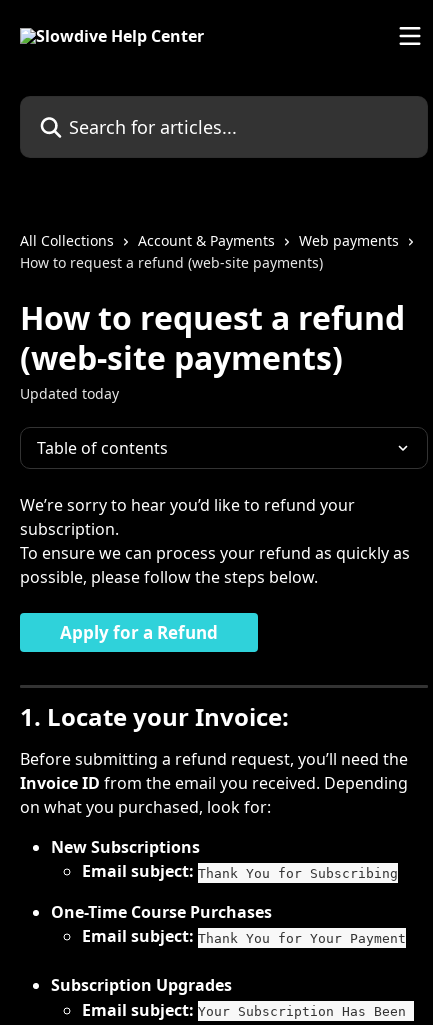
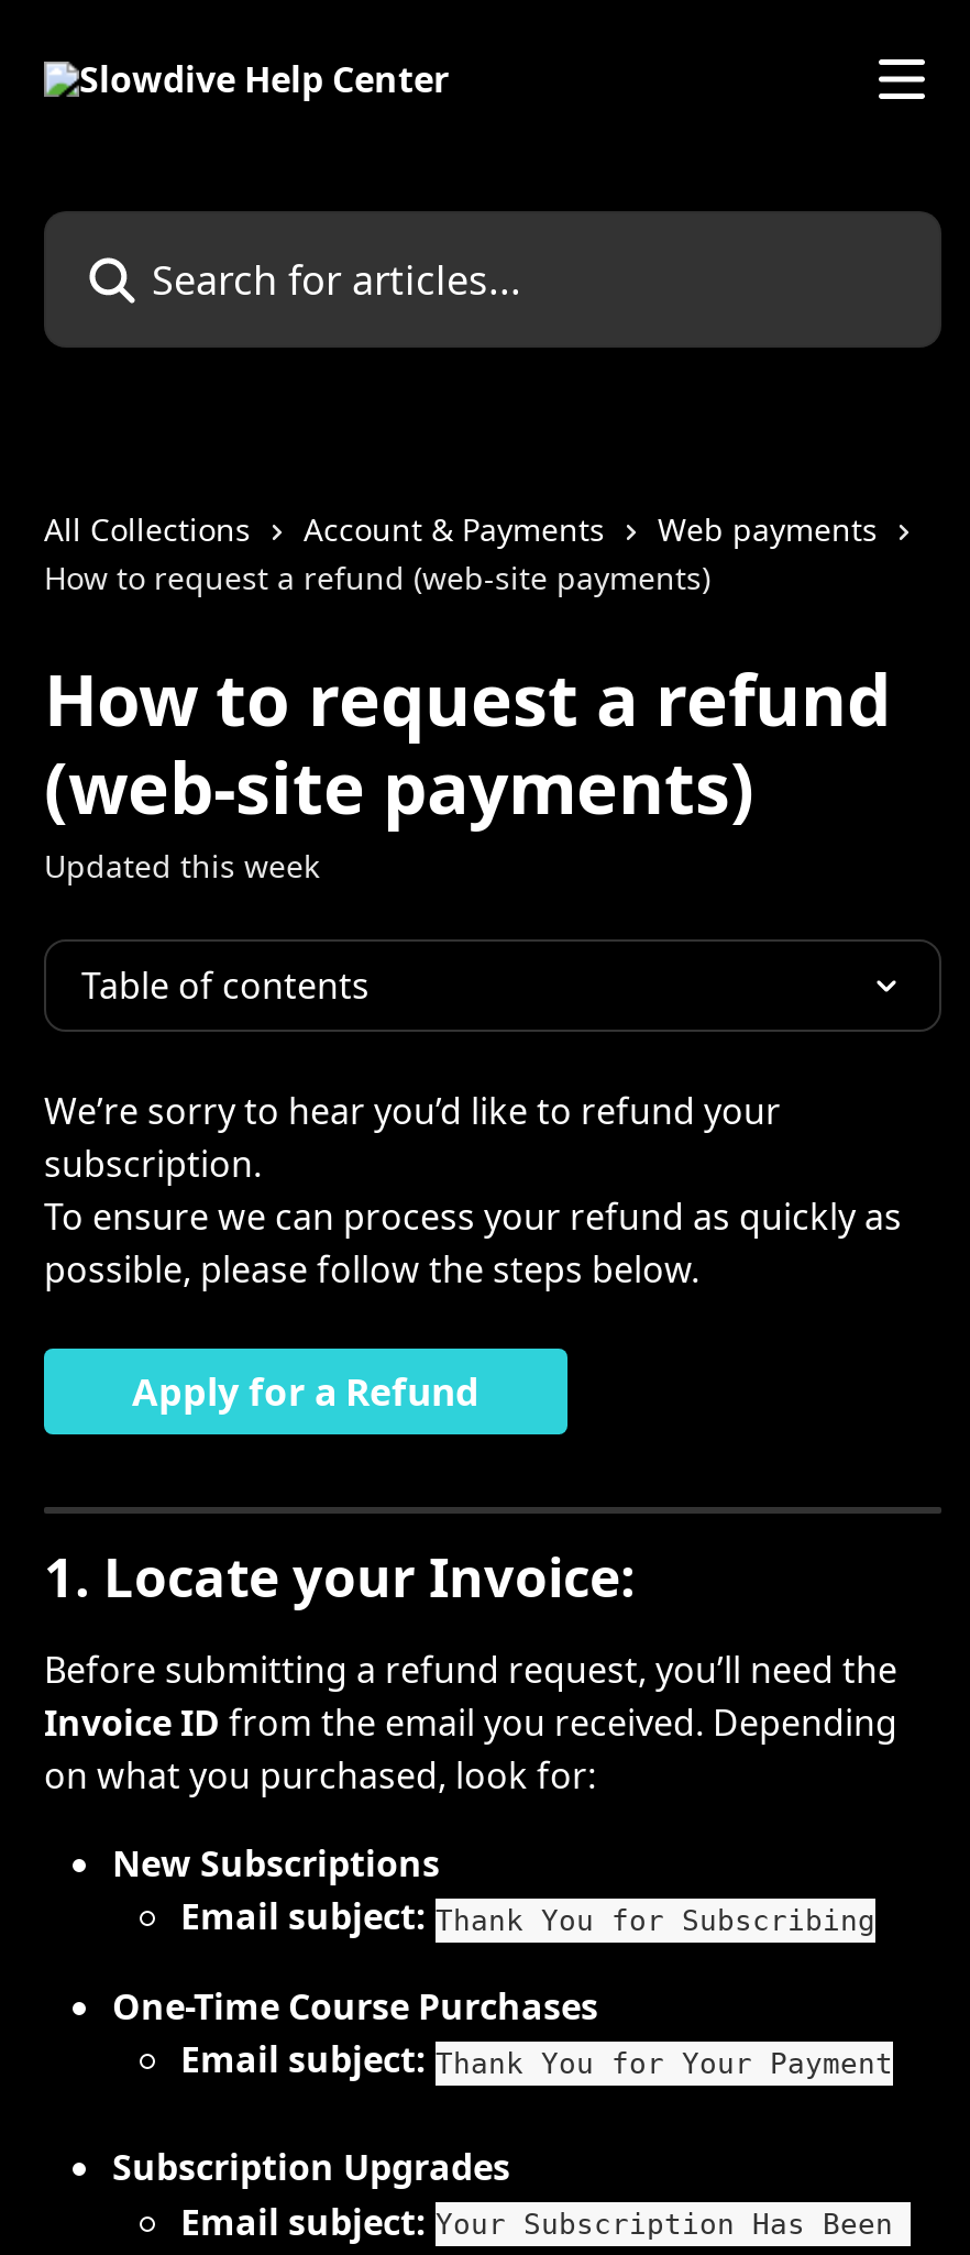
- Updated today
+ Updated this week
